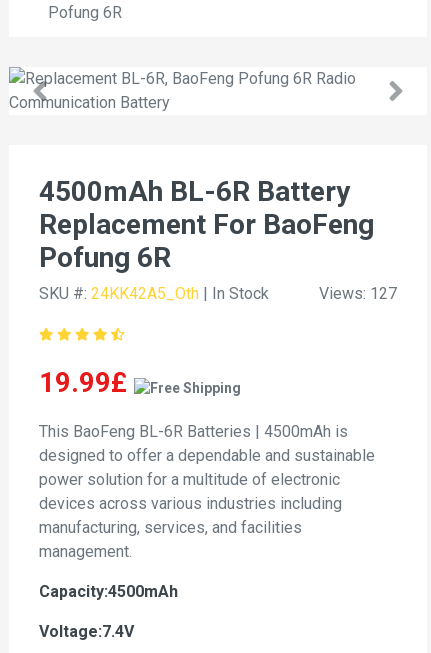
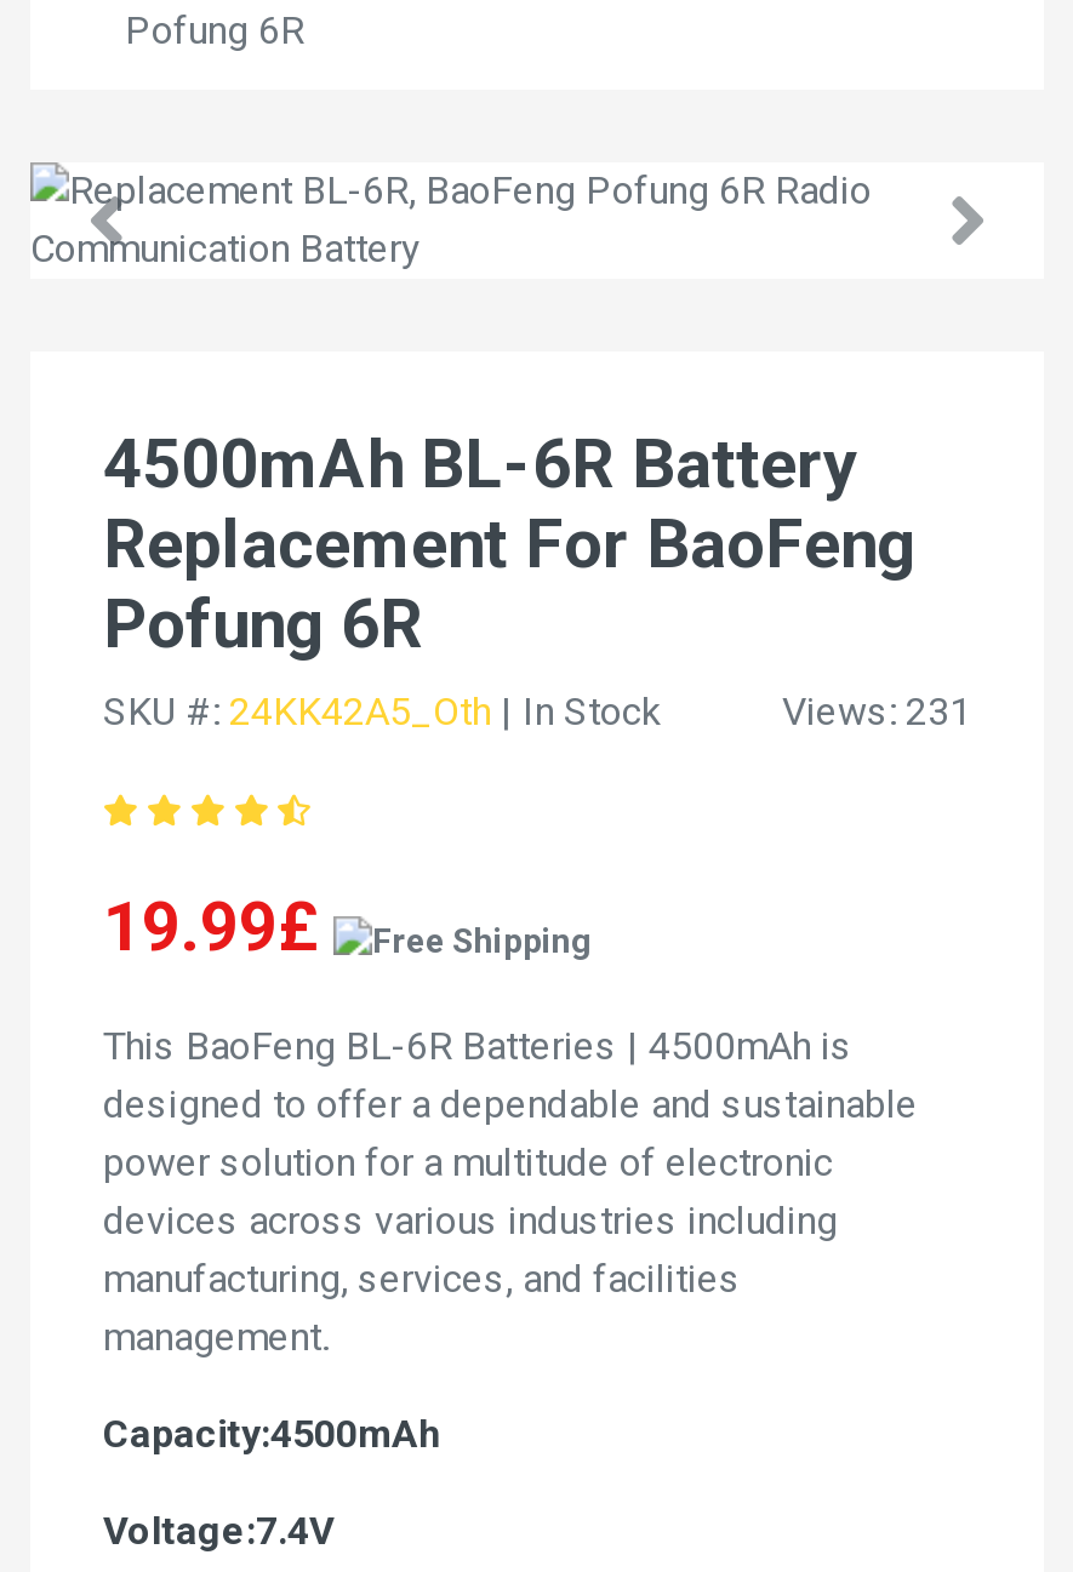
- Views: 127
+ Views: 231
